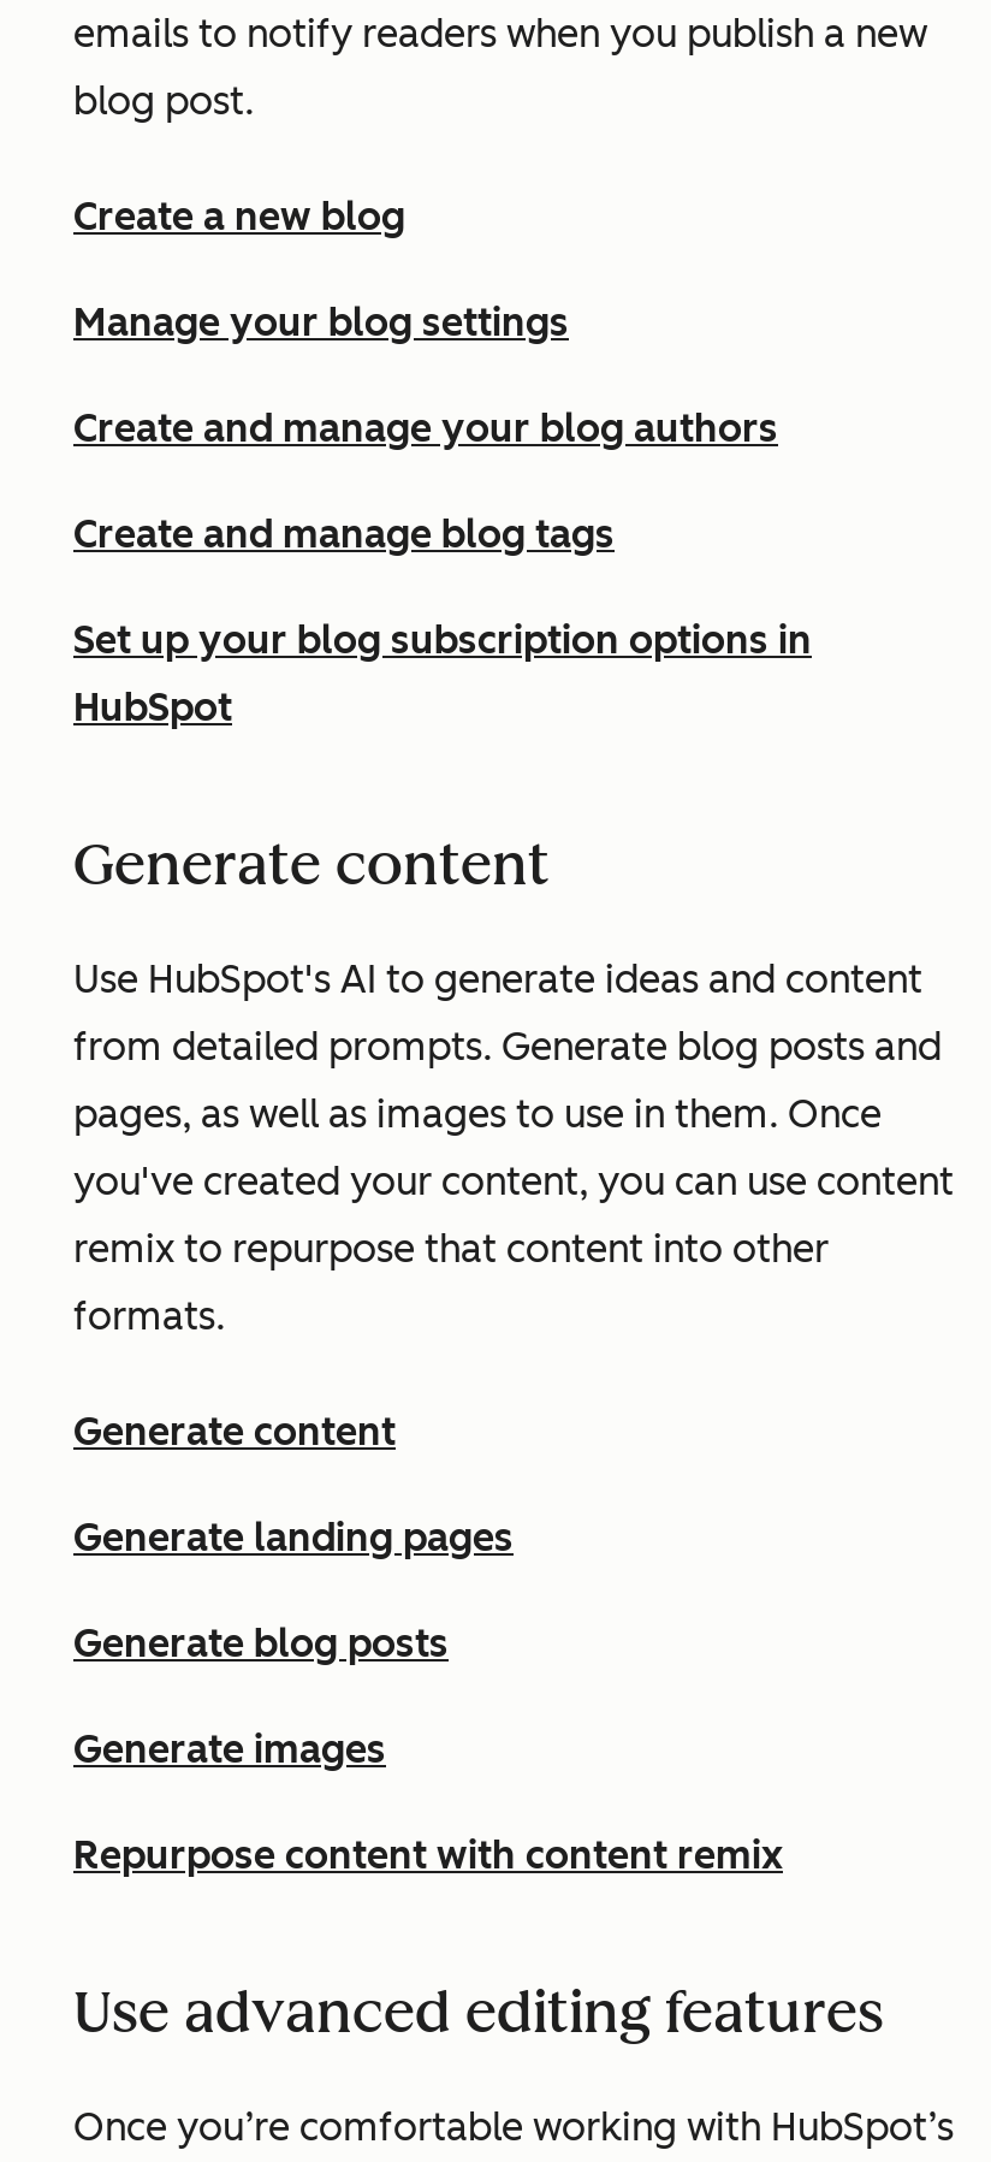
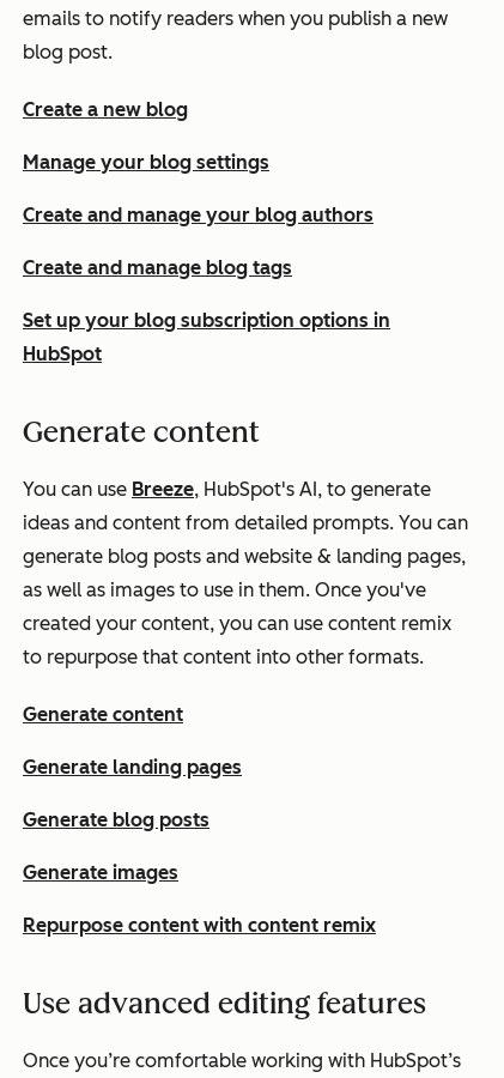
- Use HubSpot's AI to generate ideas and content
+ You can use Breeze, HubSpot's AI, to generate

- from detailed prompts. Generate blog posts and
+ ideas and content from detailed prompts. You can

- pages, as well as images to use in them. Once
+ generate blog posts and website & landing pages,

- you've created your content, you can use content
+ as well as images to use in them. Once you've

- remix to repurpose that content into other
+ created your content, you can use content remix

- formats.
+ to repurpose that content into other formats.
